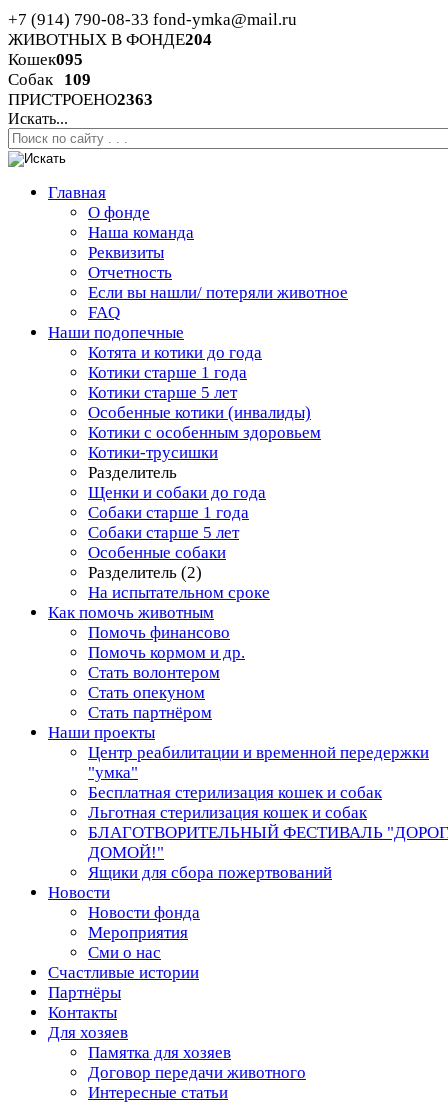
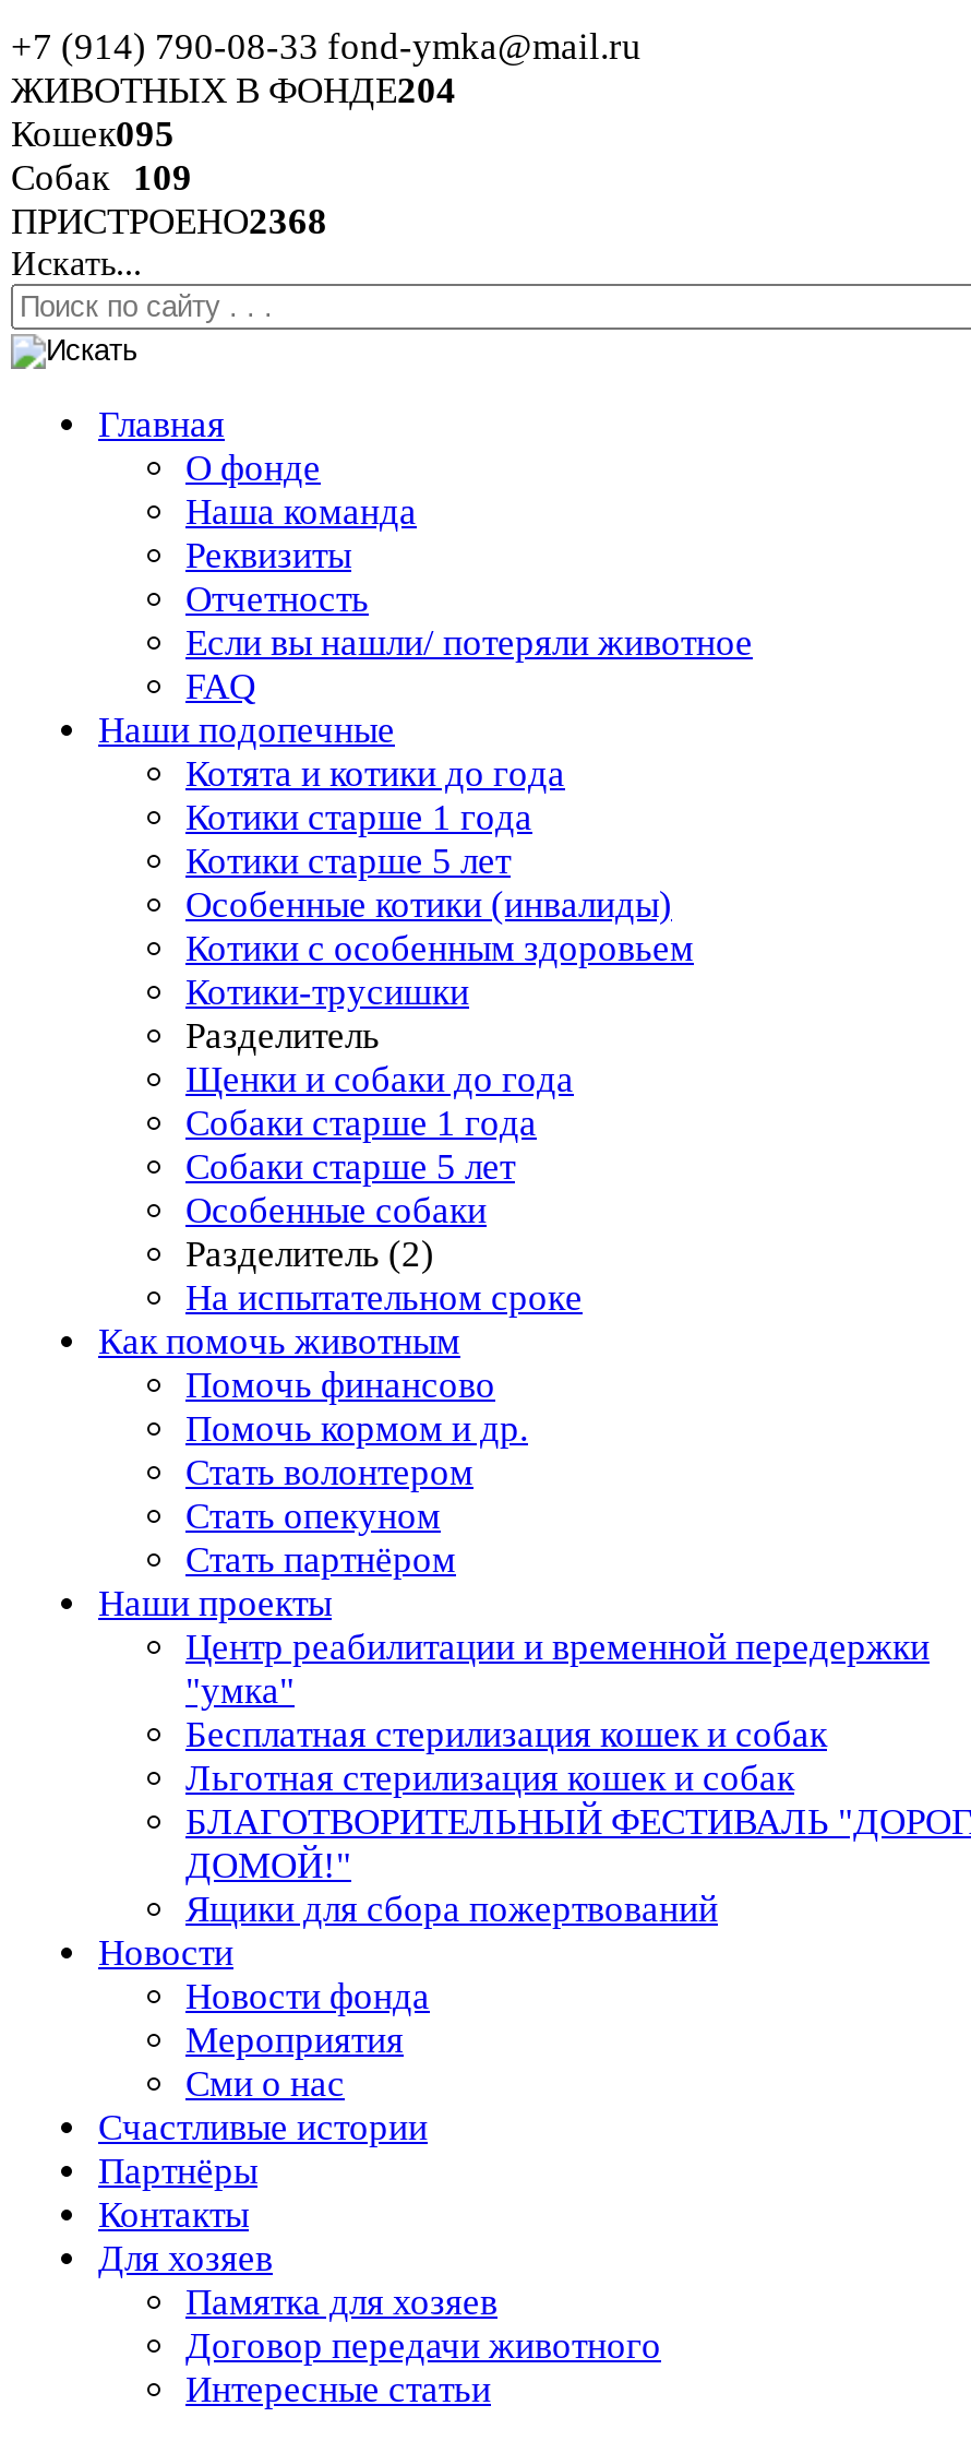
- ПРИСТРОЕНО2363
+ ПРИСТРОЕНО2368
